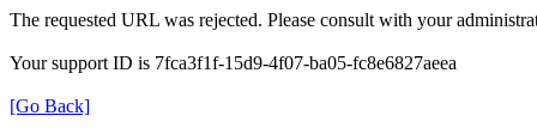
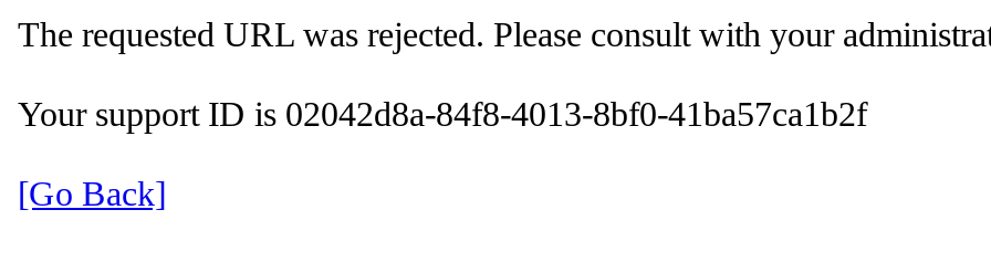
- Your support ID is 7fca3f1f-15d9-4f07-ba05-fc8e6827aeea
+ Your support ID is 02042d8a-84f8-4013-8bf0-41ba57ca1b2f
